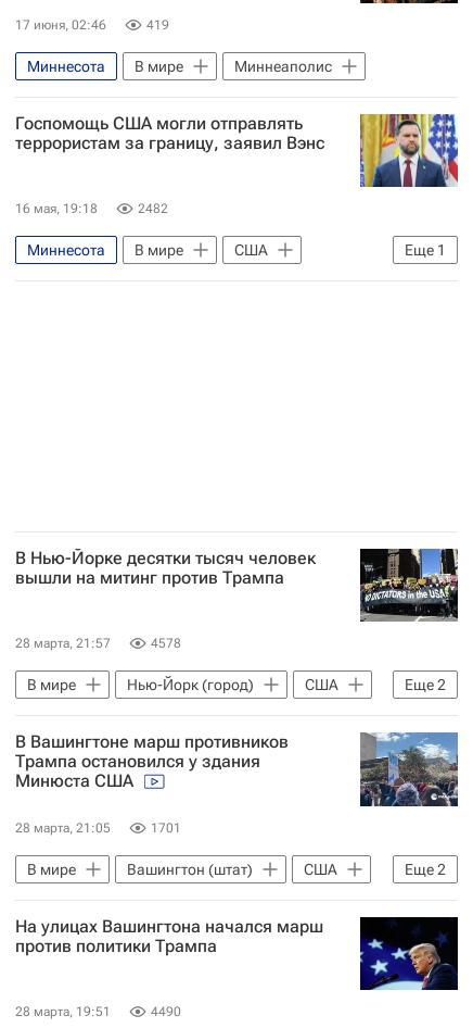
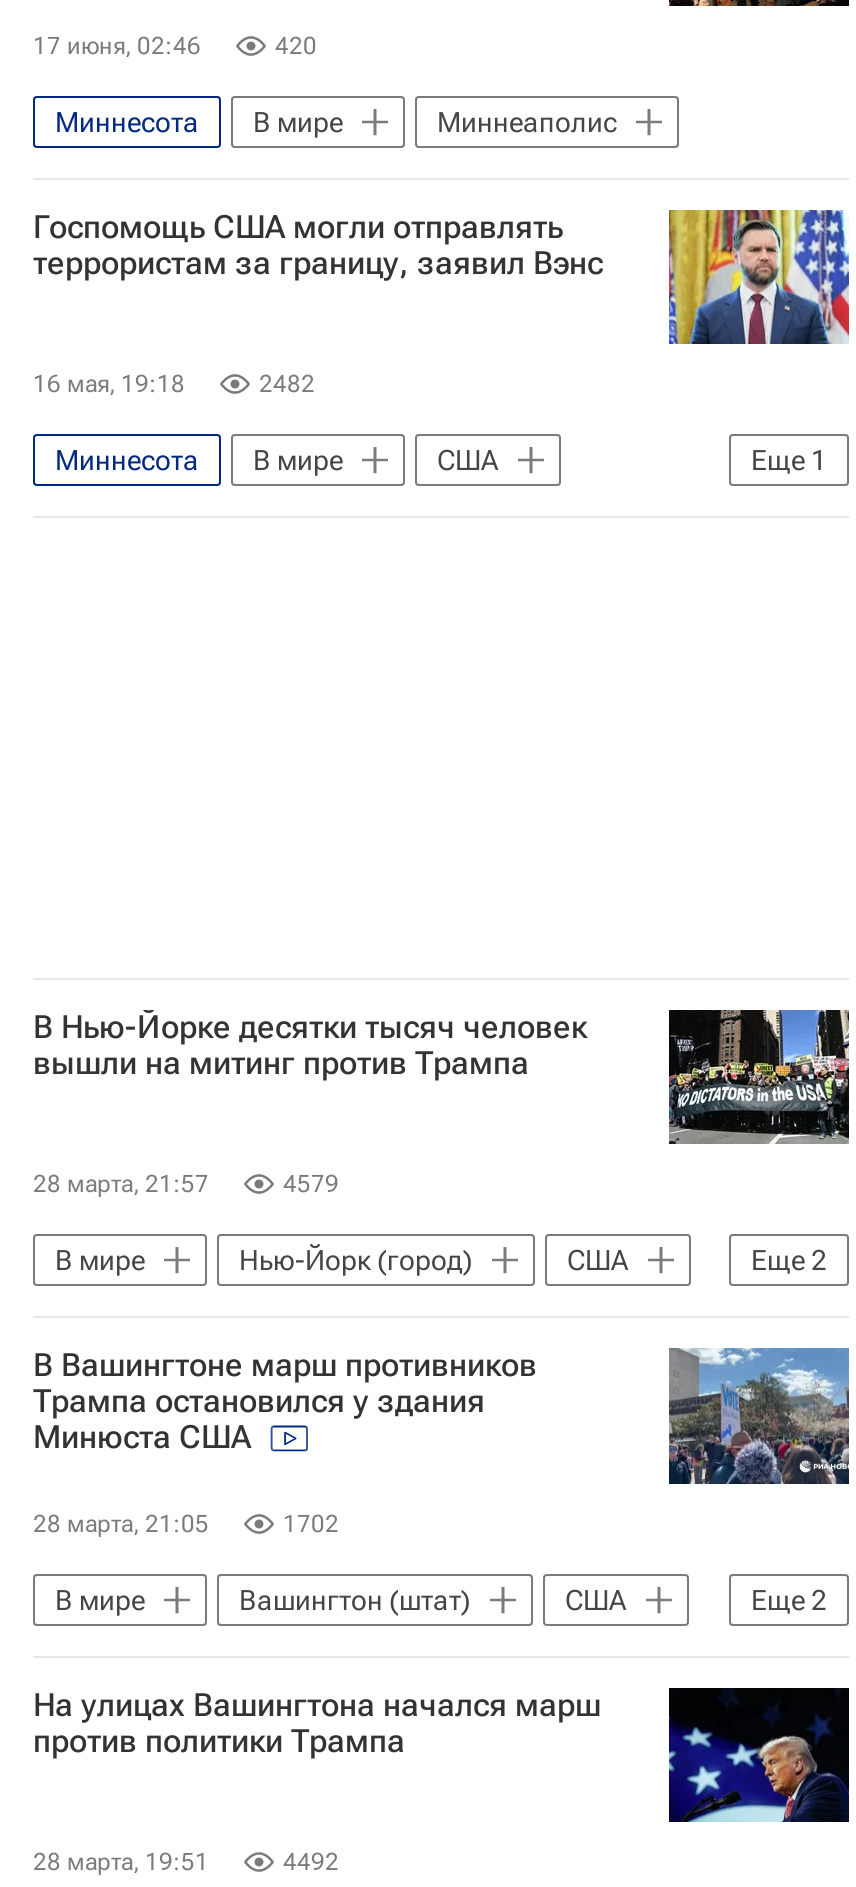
- 419
+ 420

- 4578
+ 4579

- 1701
+ 1702

- 4490
+ 4492
